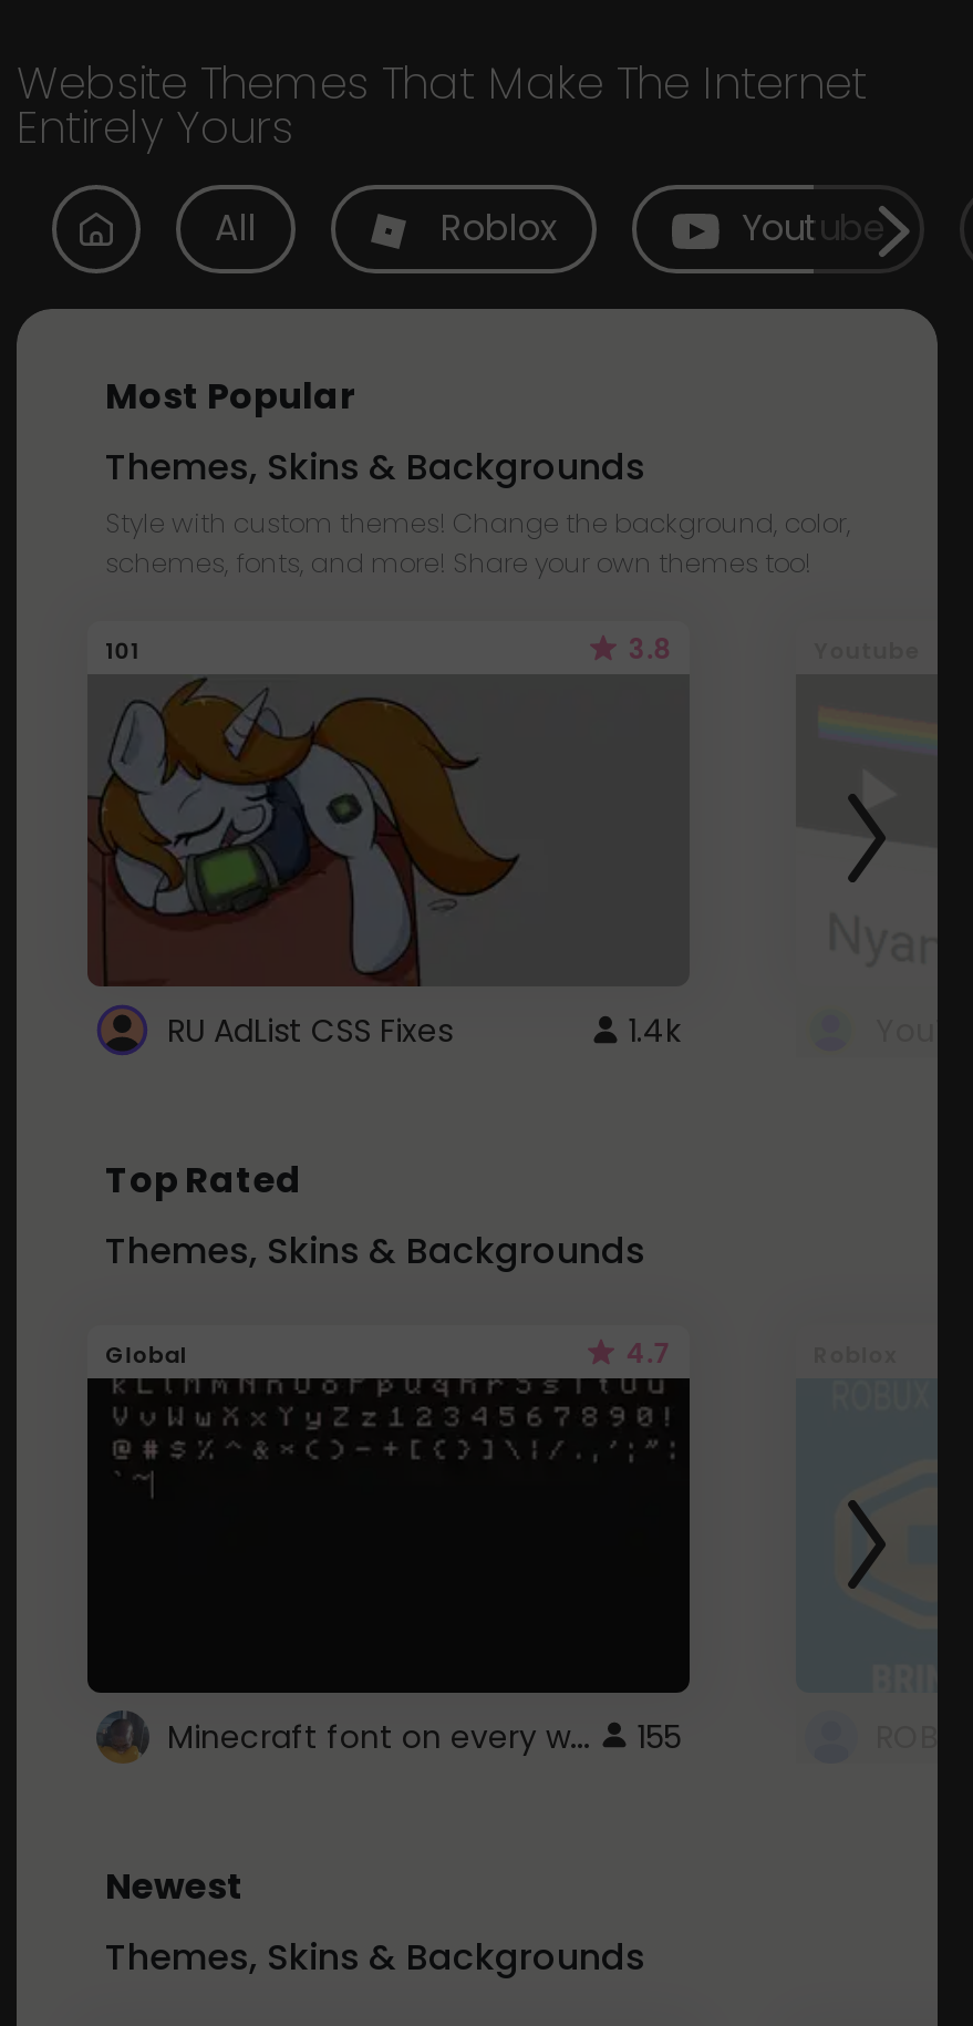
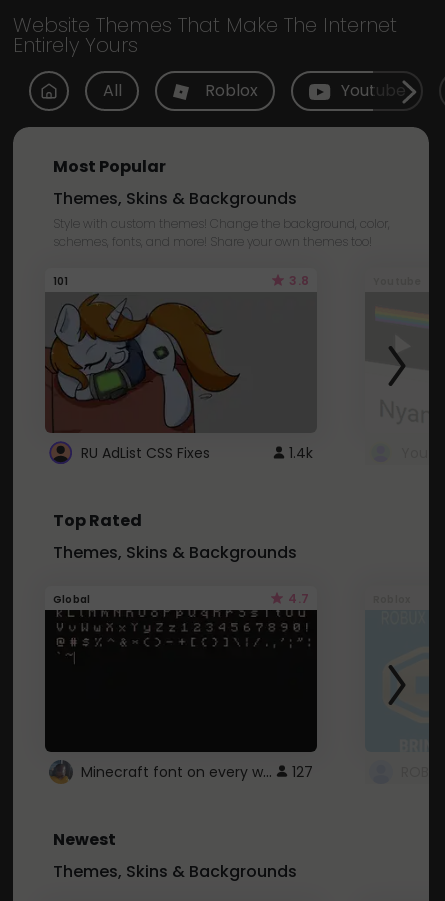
- 155
+ 127
